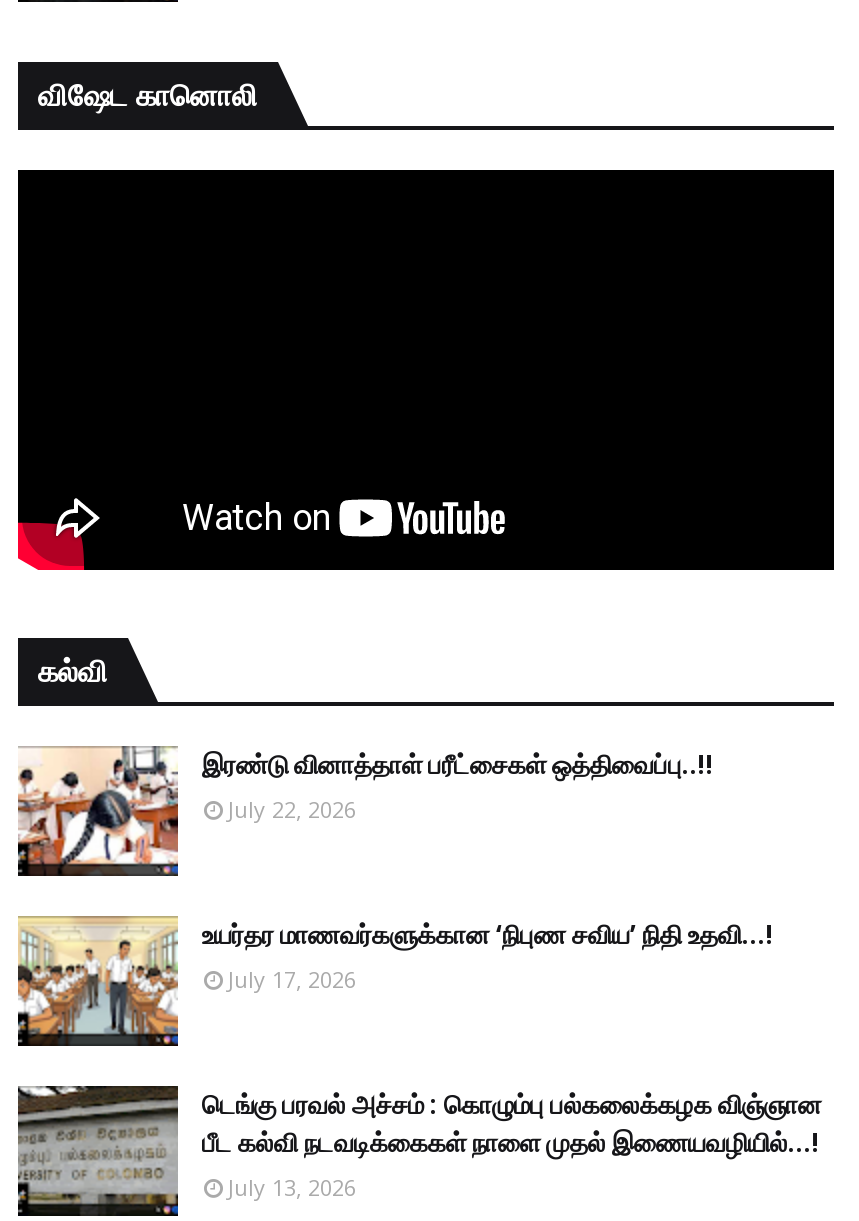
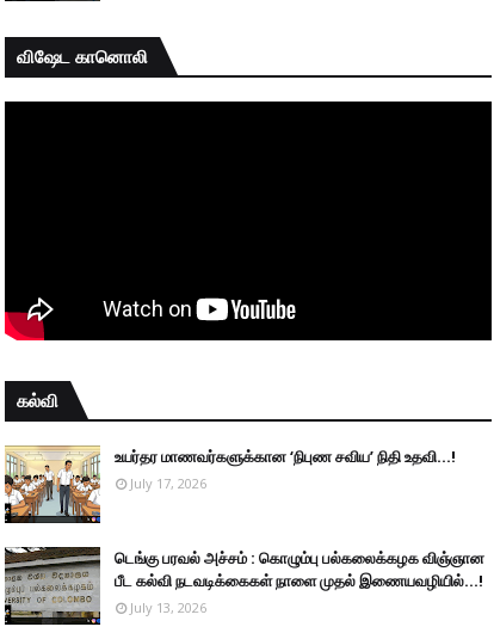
- [image]
- இரண்டு வினாத்தாள் பரீட்சைகள் ஒத்திவைப்பு..!!
- July 22, 2026
